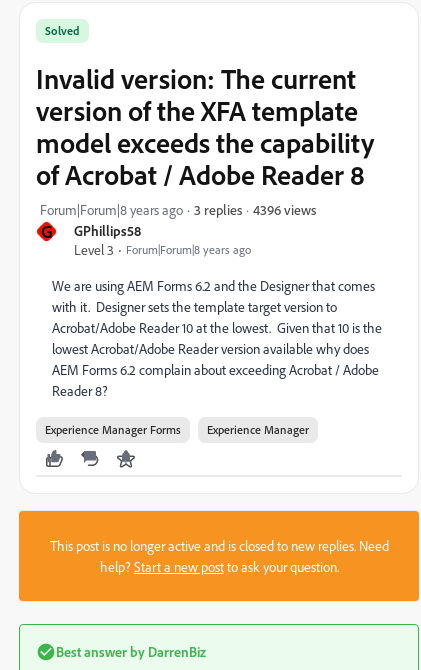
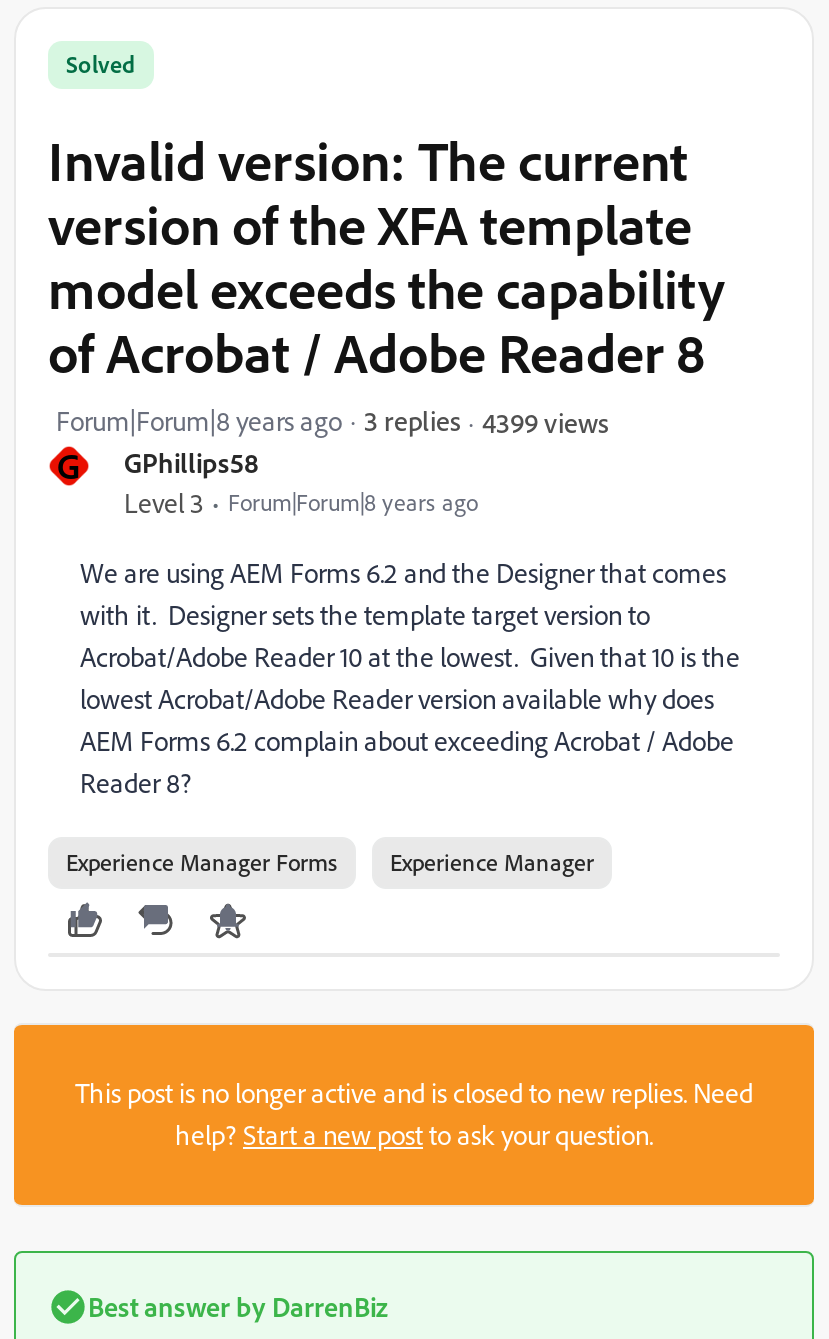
- 4396 views
+ 4399 views
